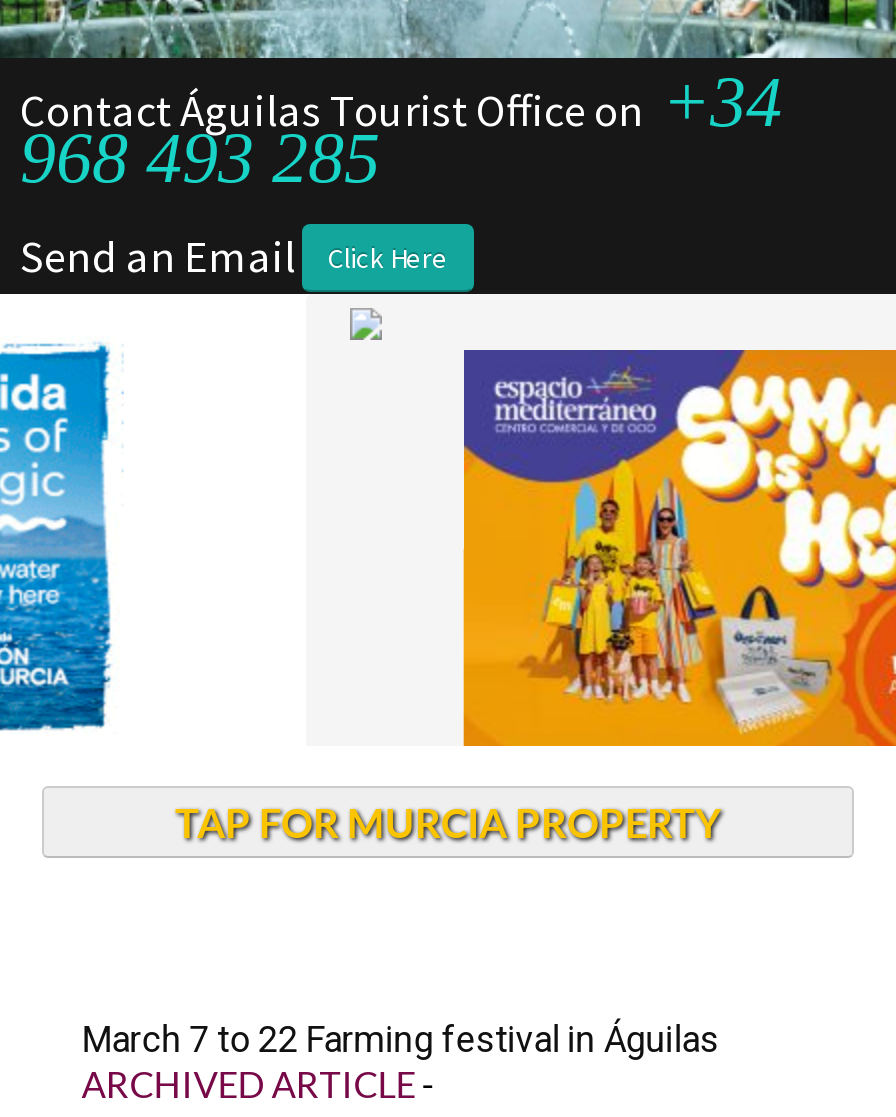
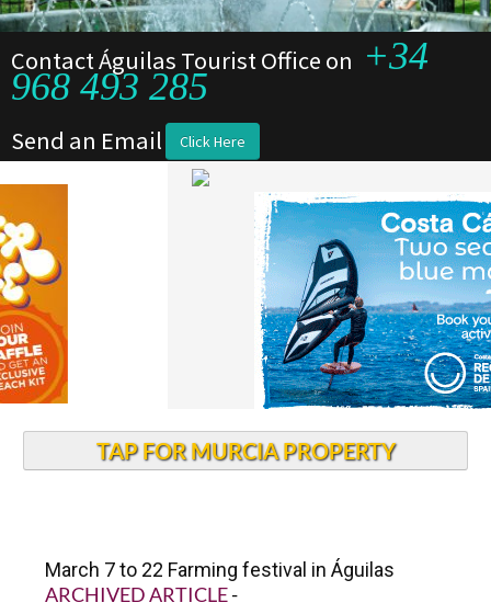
- [image]
+ [image]

- [image]
+ [image]
